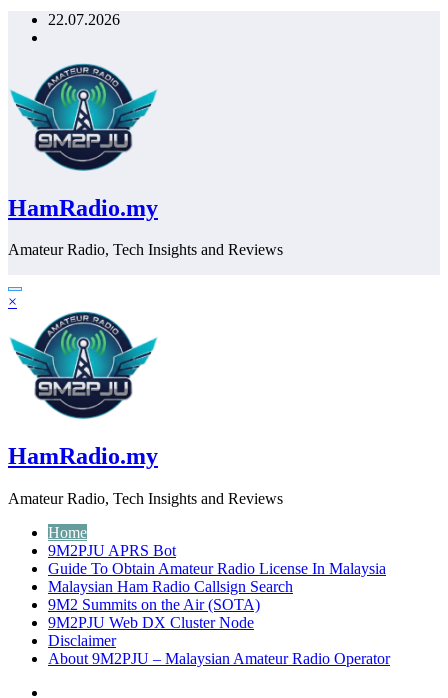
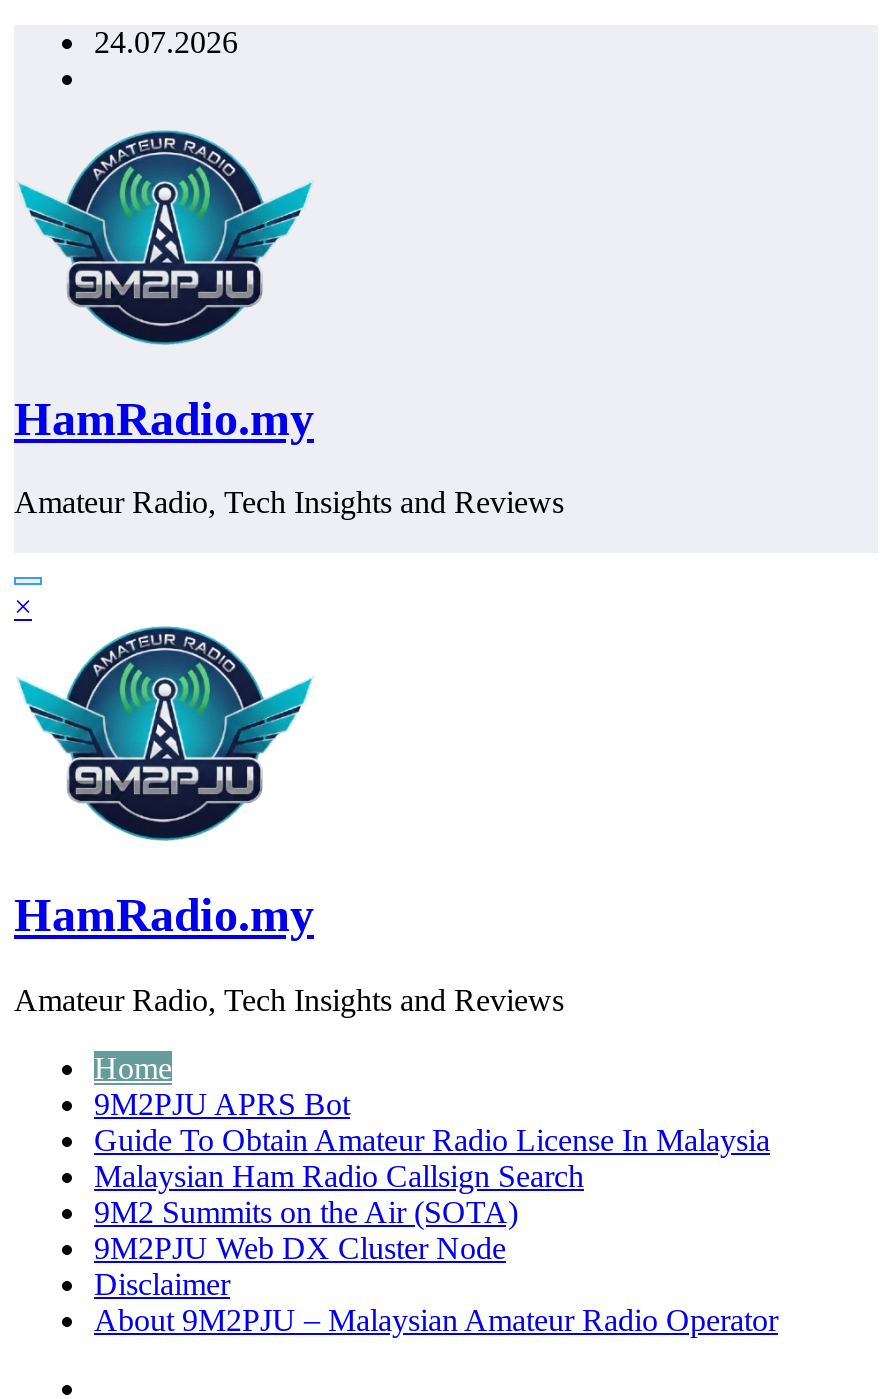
- 22.07.2026
+ 24.07.2026
